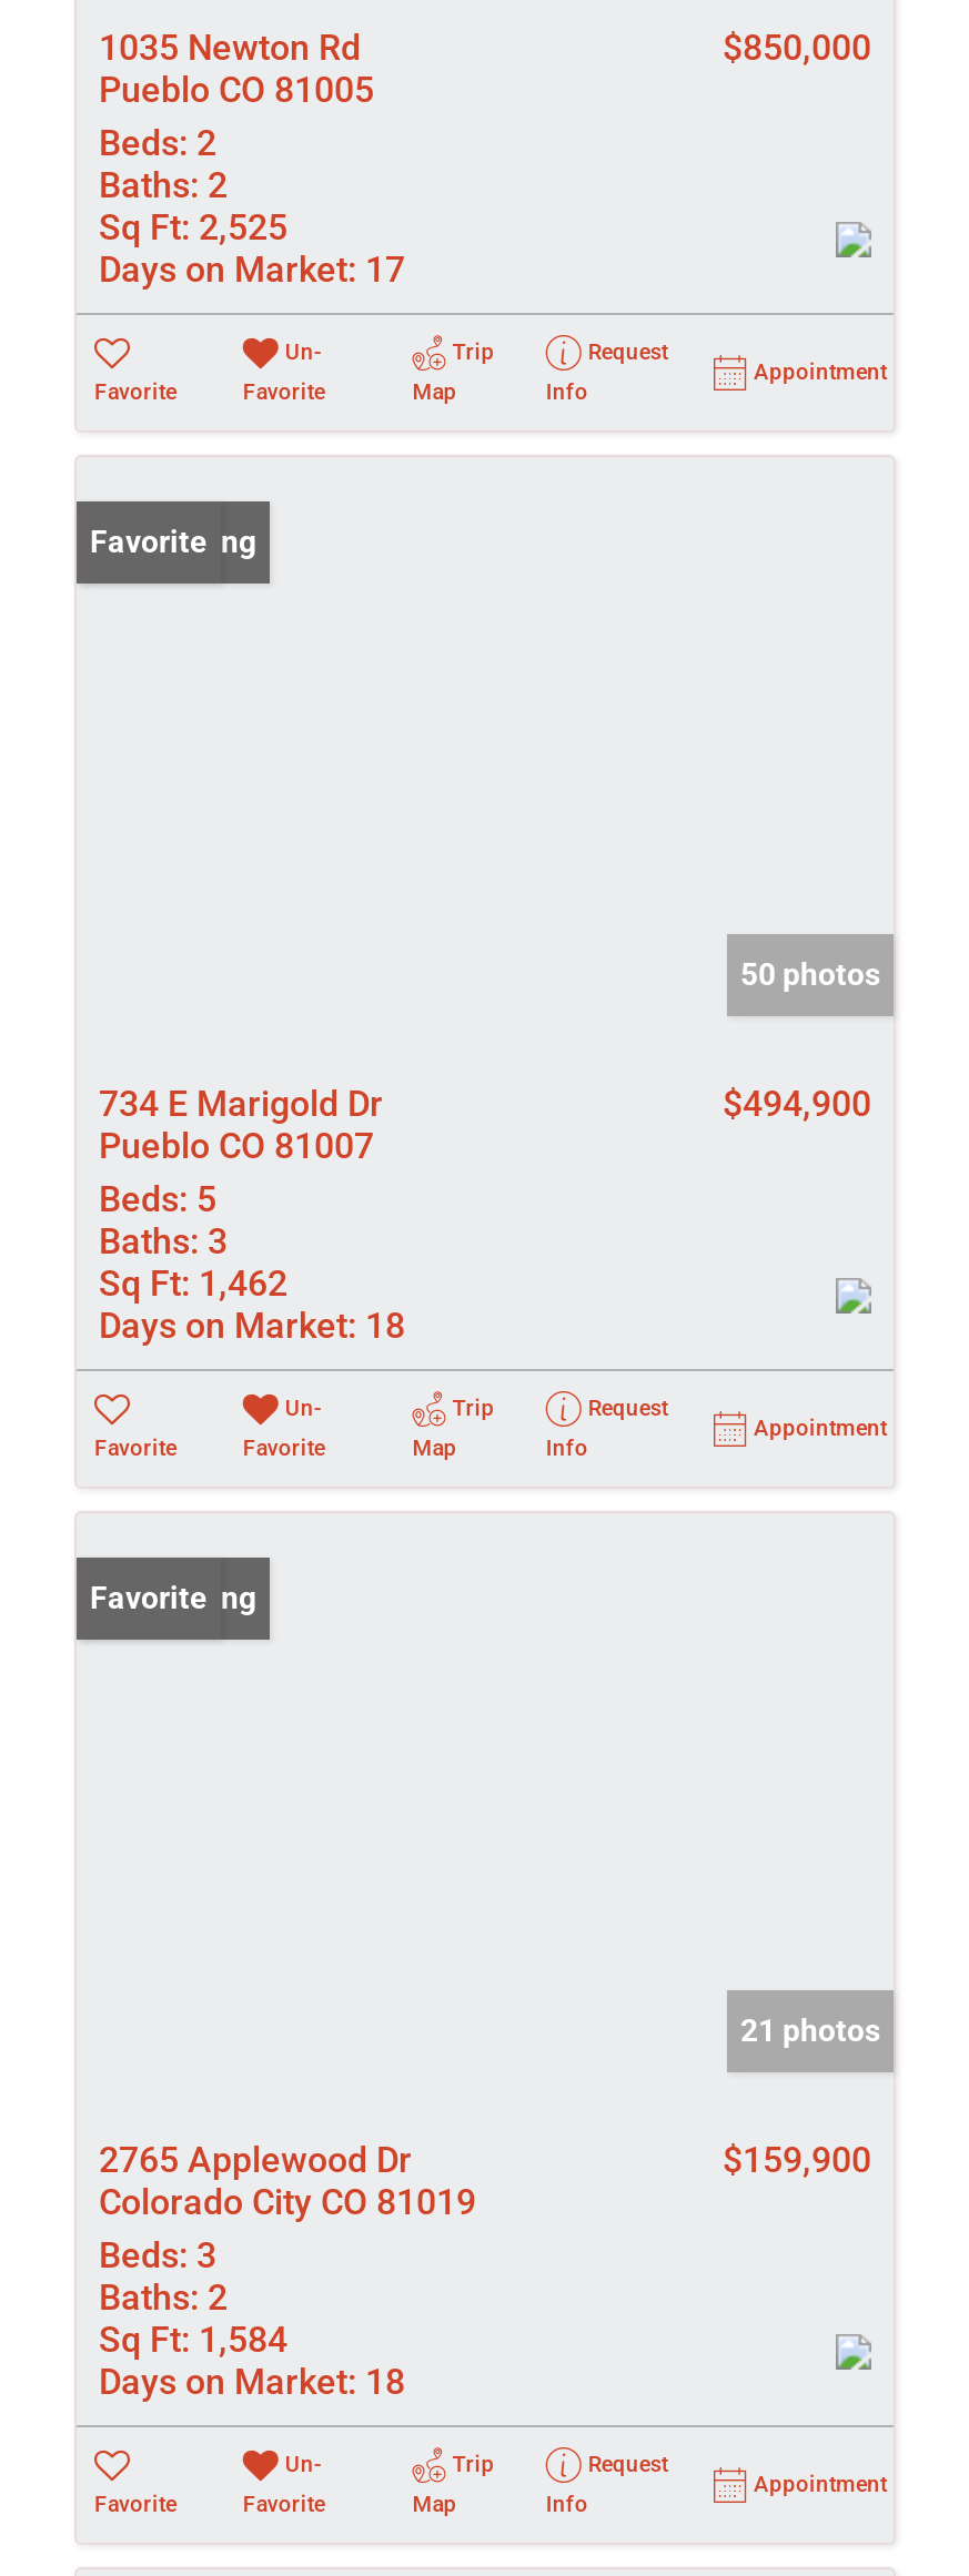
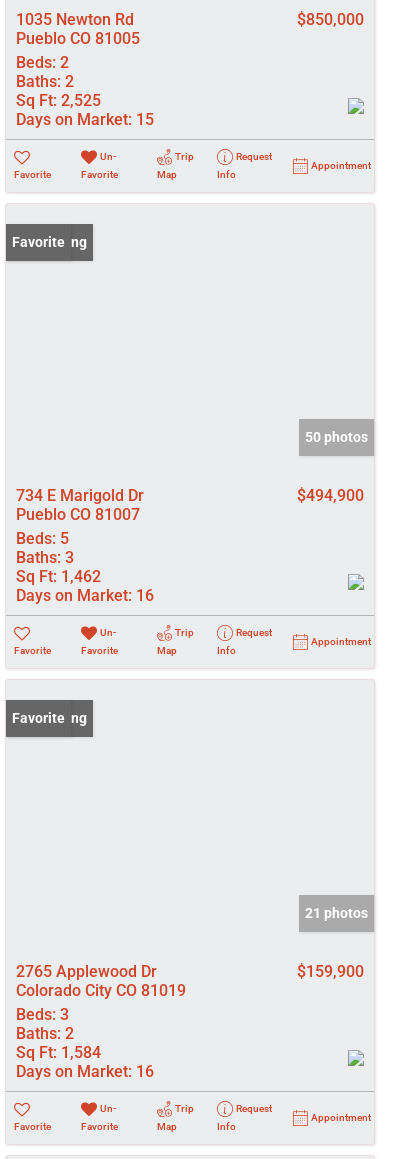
- Days on Market: 17
+ Days on Market: 15

- Days on Market: 18
+ Days on Market: 16

- Days on Market: 18
+ Days on Market: 16
